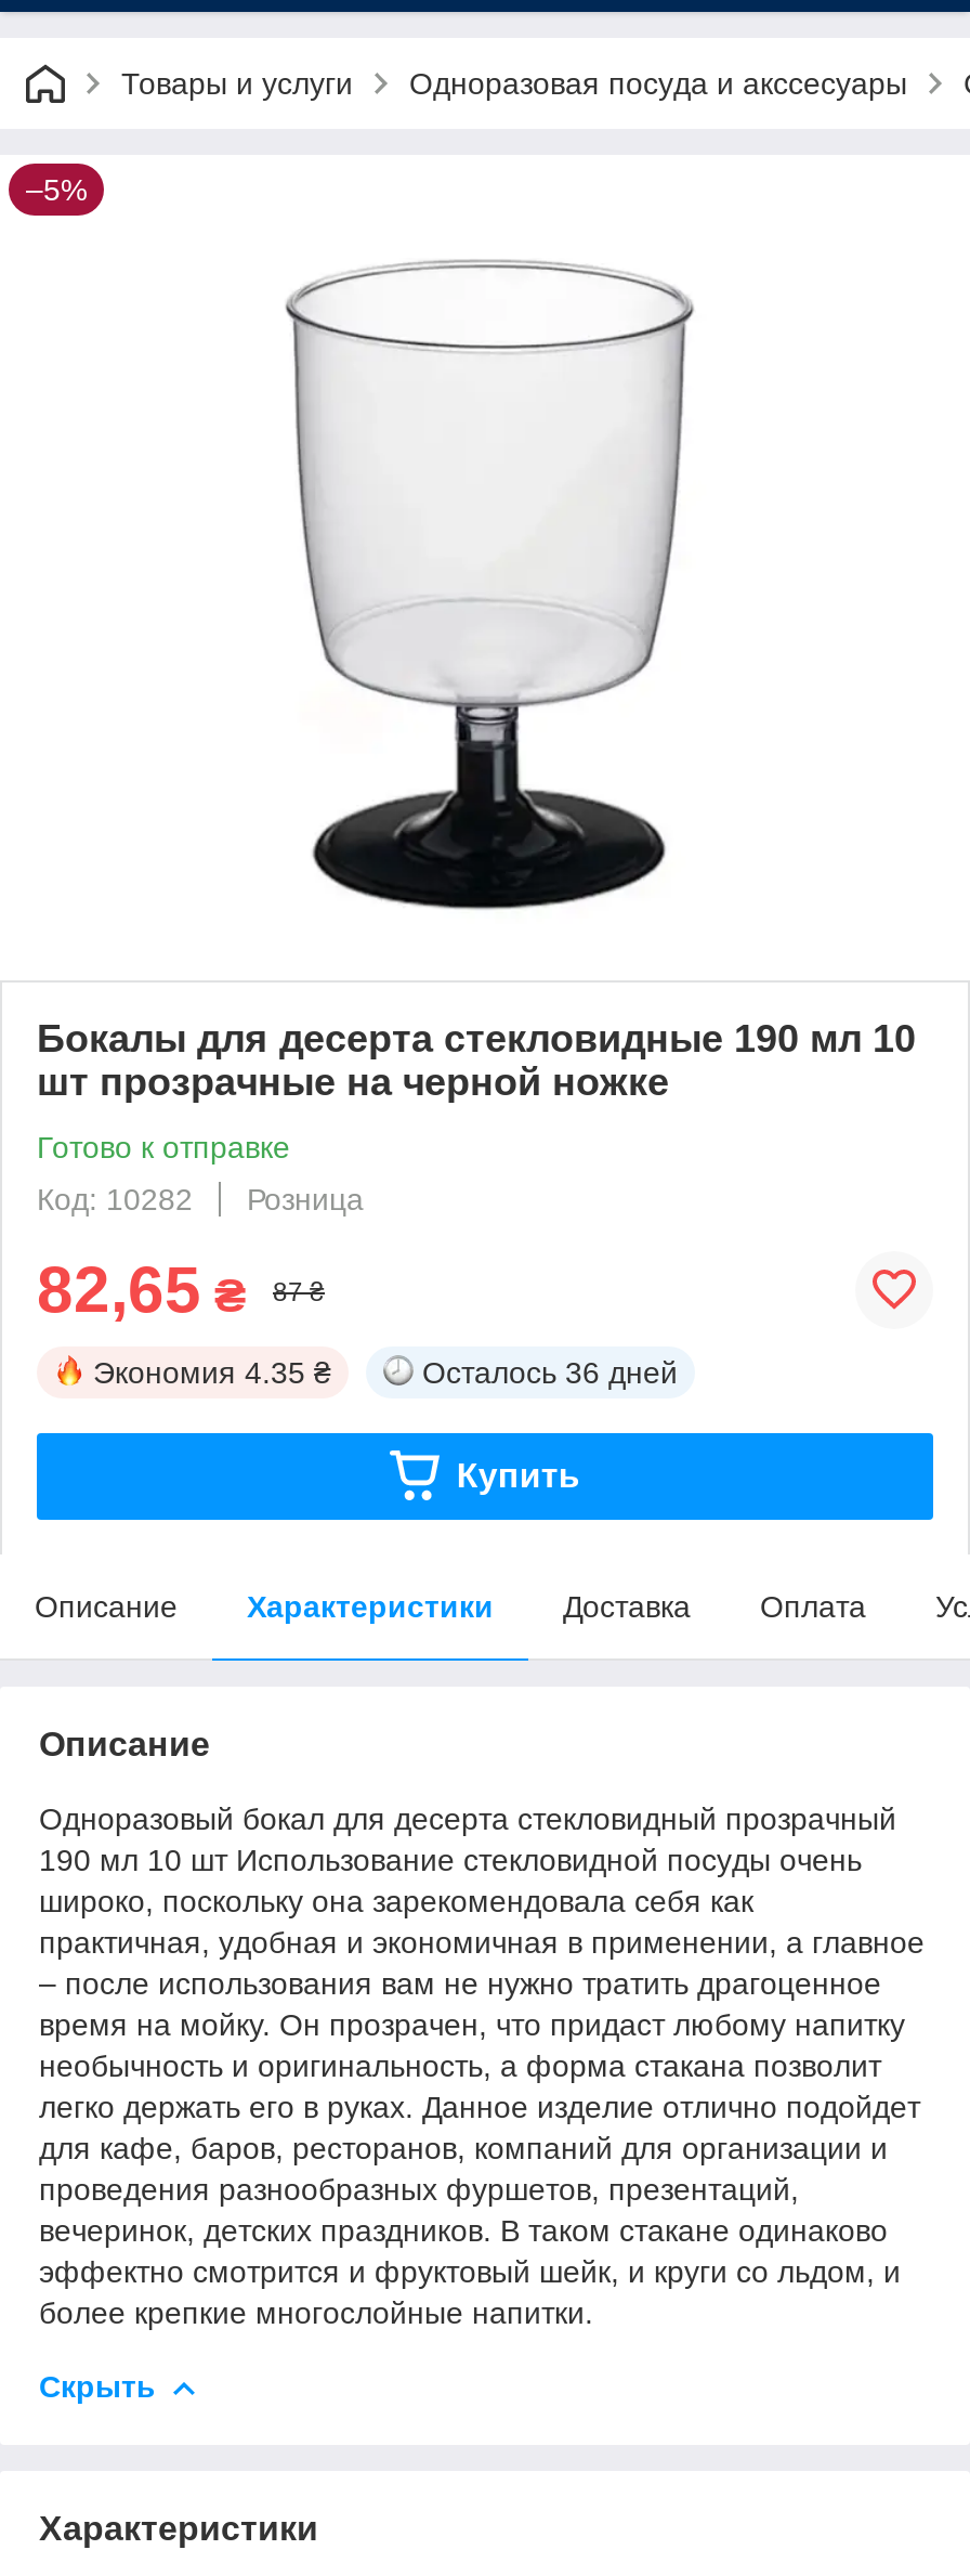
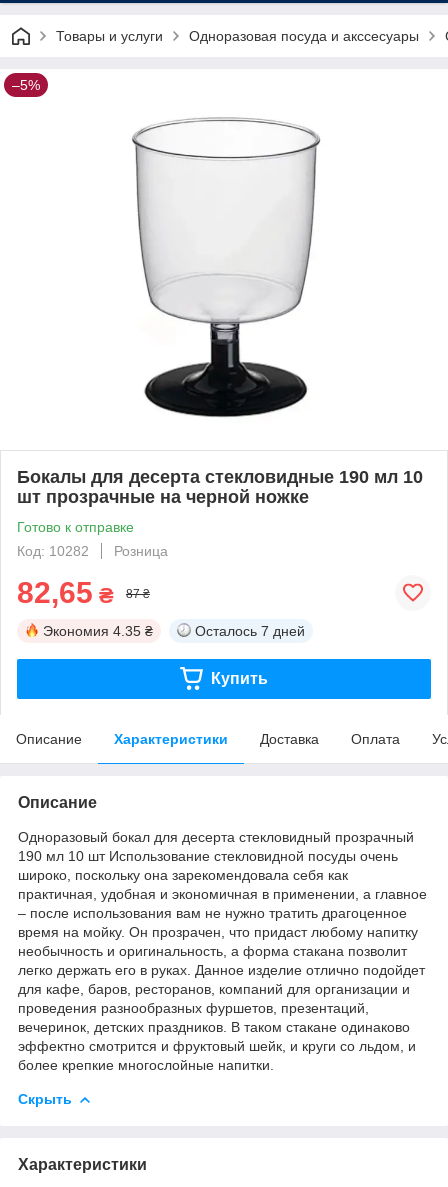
- Осталось 36 дней
+ Осталось 7 дней
